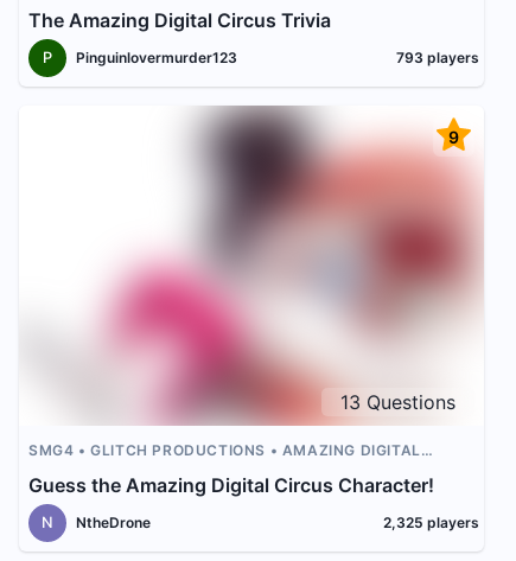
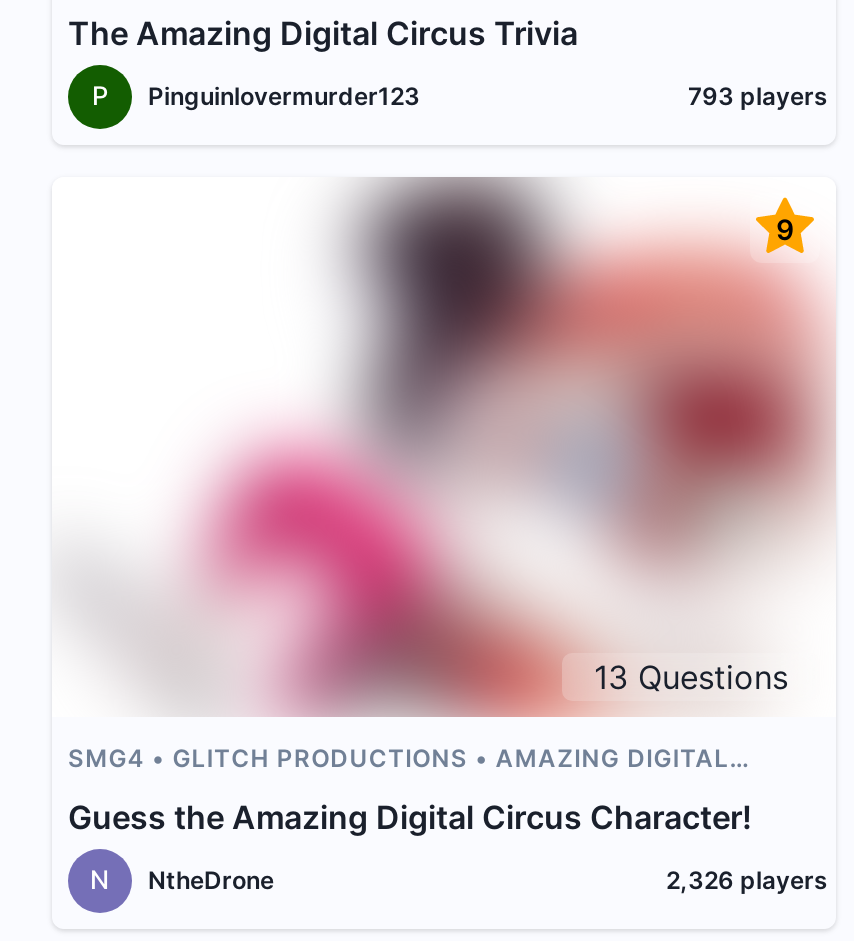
- 2,325 players
+ 2,326 players
